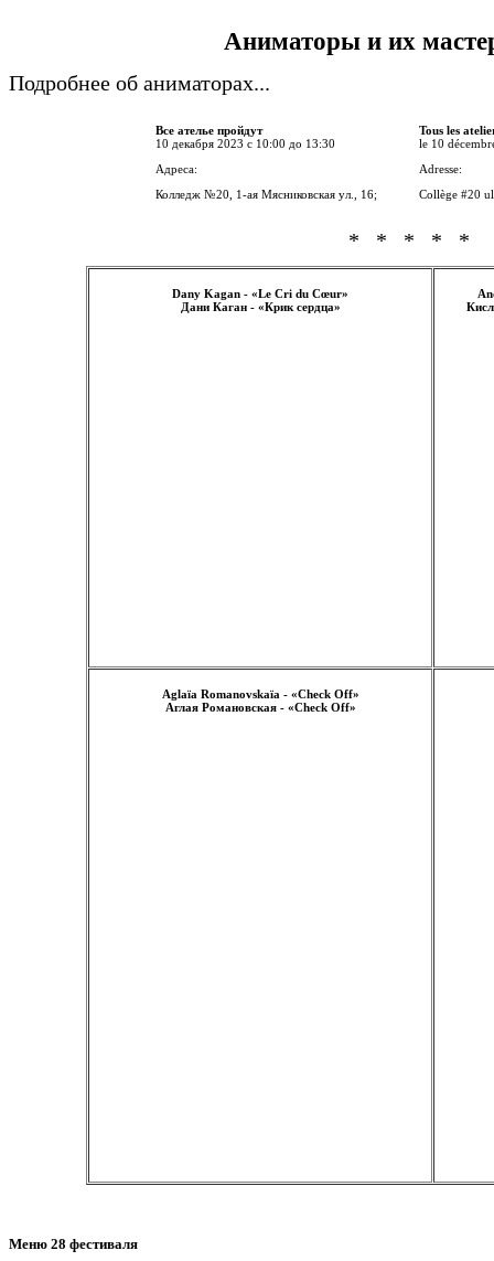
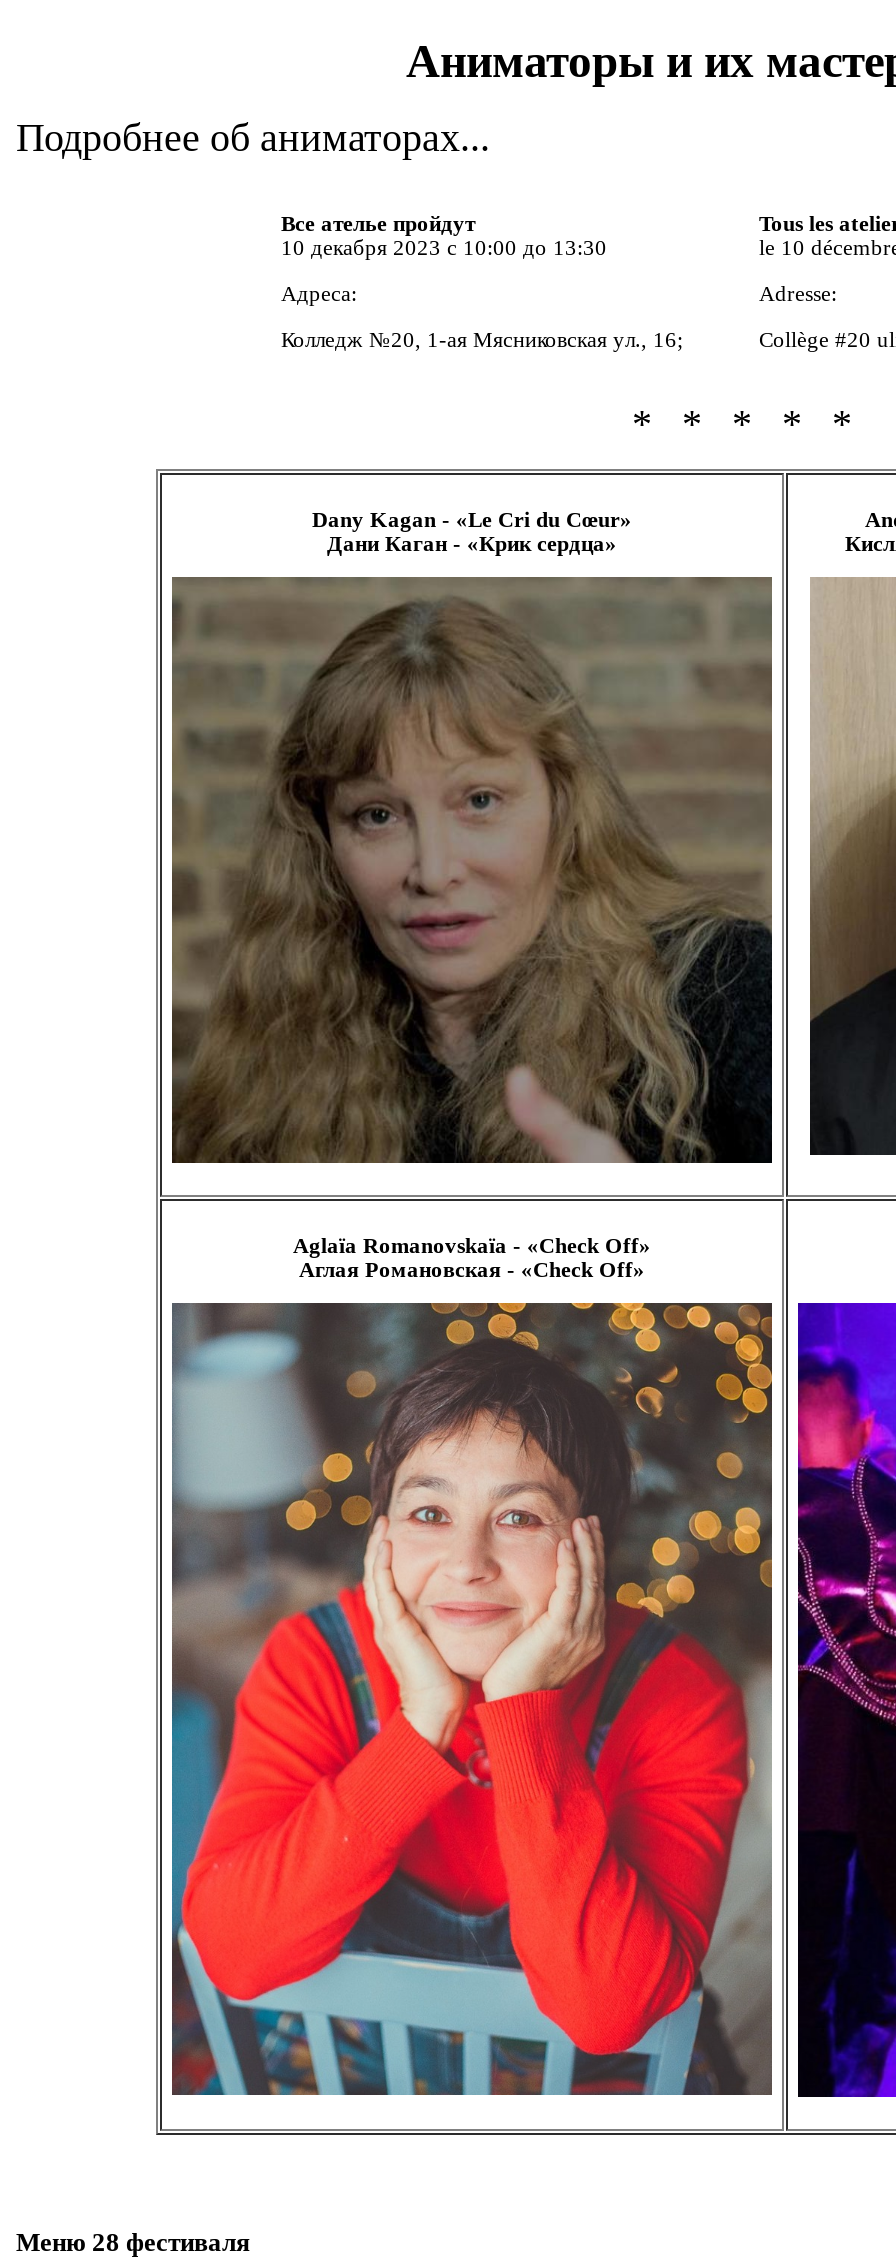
+ [image]

+ [image]

+ [image]

+ [image]
